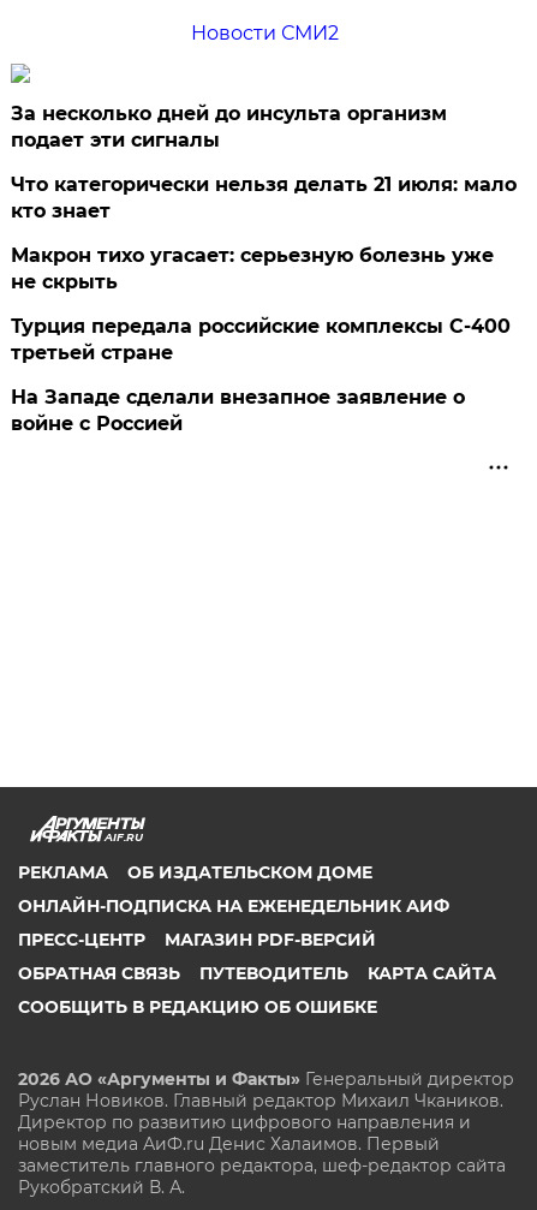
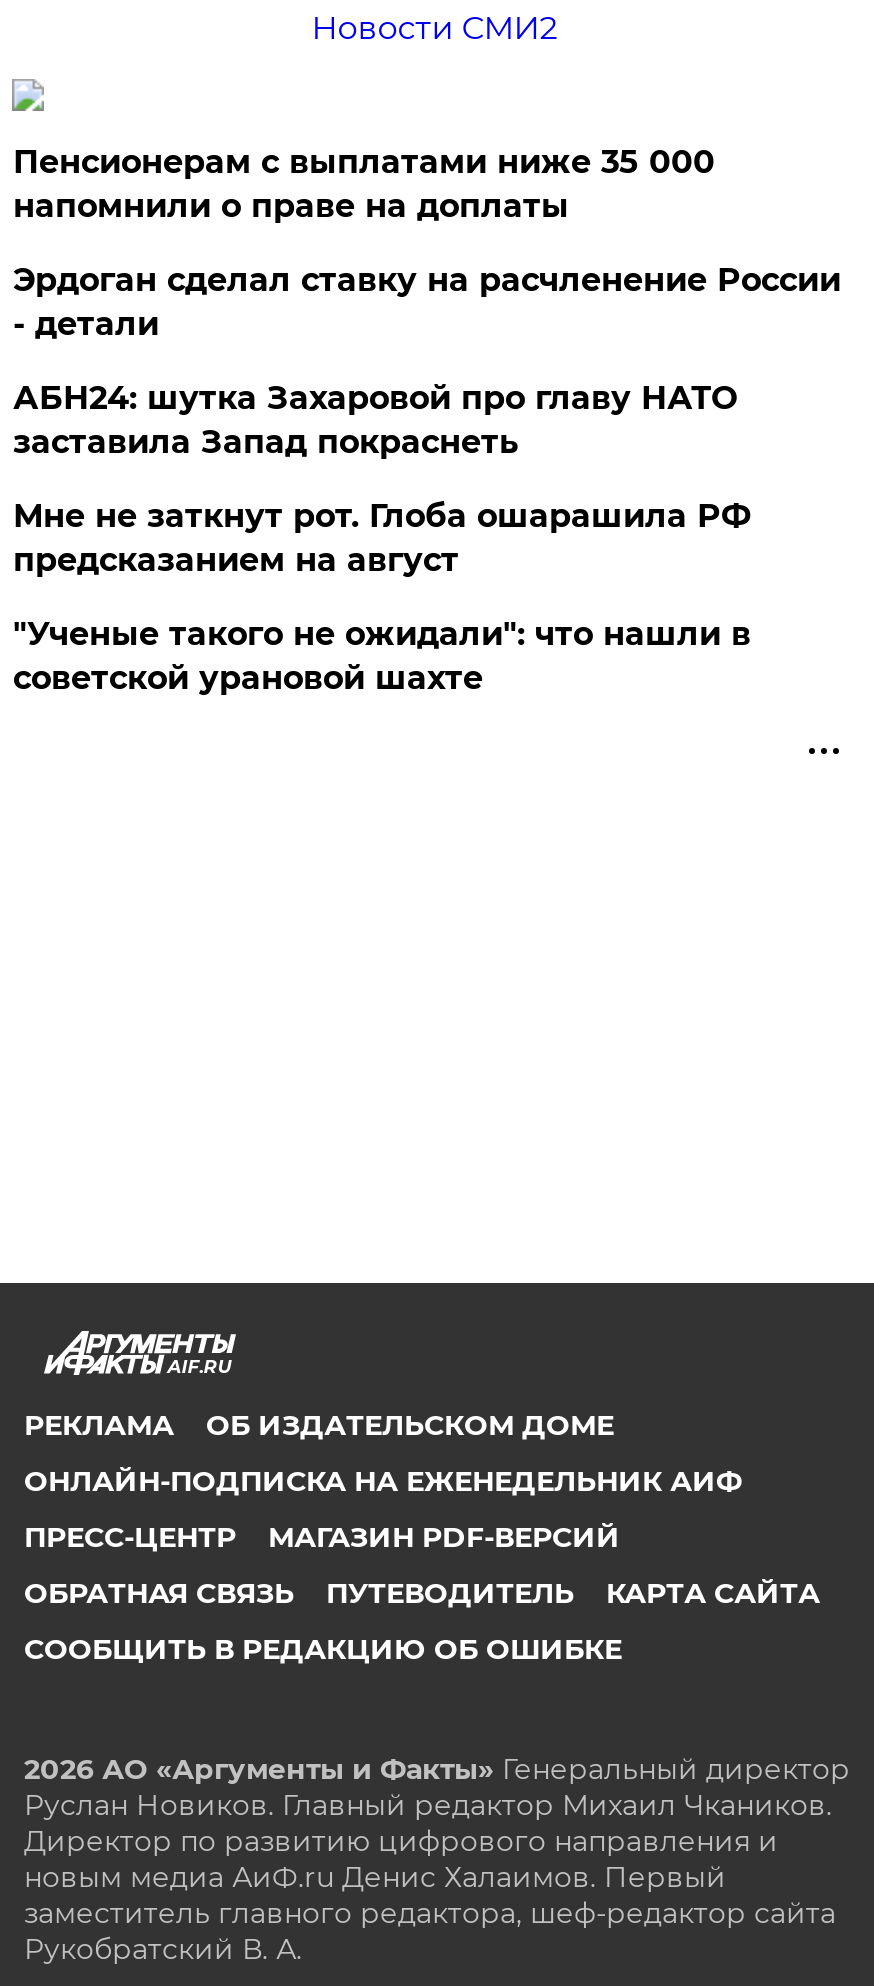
- За несколько дней до инсульта организм
- подает эти сигналы
+ Пенсионерам с выплатами ниже 35 000
+ напомнили о праве на доплаты

- Что категорически нельзя делать 21 июля: мало
- кто знает
+ Эрдоган сделал ставку на расчленение России
+ - детали

- Макрон тихо угасает: серьезную болезнь уже
- не скрыть
+ АБН24: шутка Захаровой про главу НАТО
+ заставила Запад покраснеть

- Турция передала российские комплексы С-400
- третьей стране
+ Мне не заткнут рот. Глоба ошарашила РФ
+ предсказанием на август

- На Западе сделали внезапное заявление о
- войне с Россией
+ "Ученые такого не ожидали": что нашли в
+ советской урановой шахте
